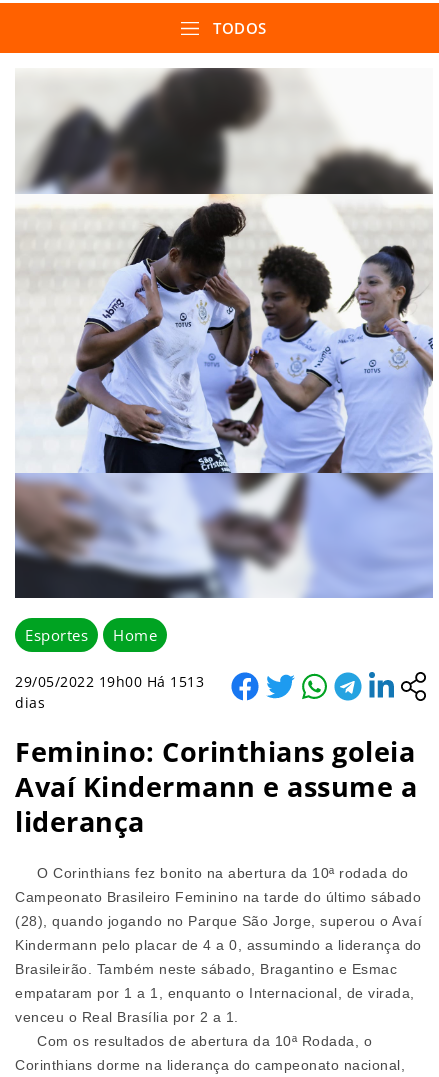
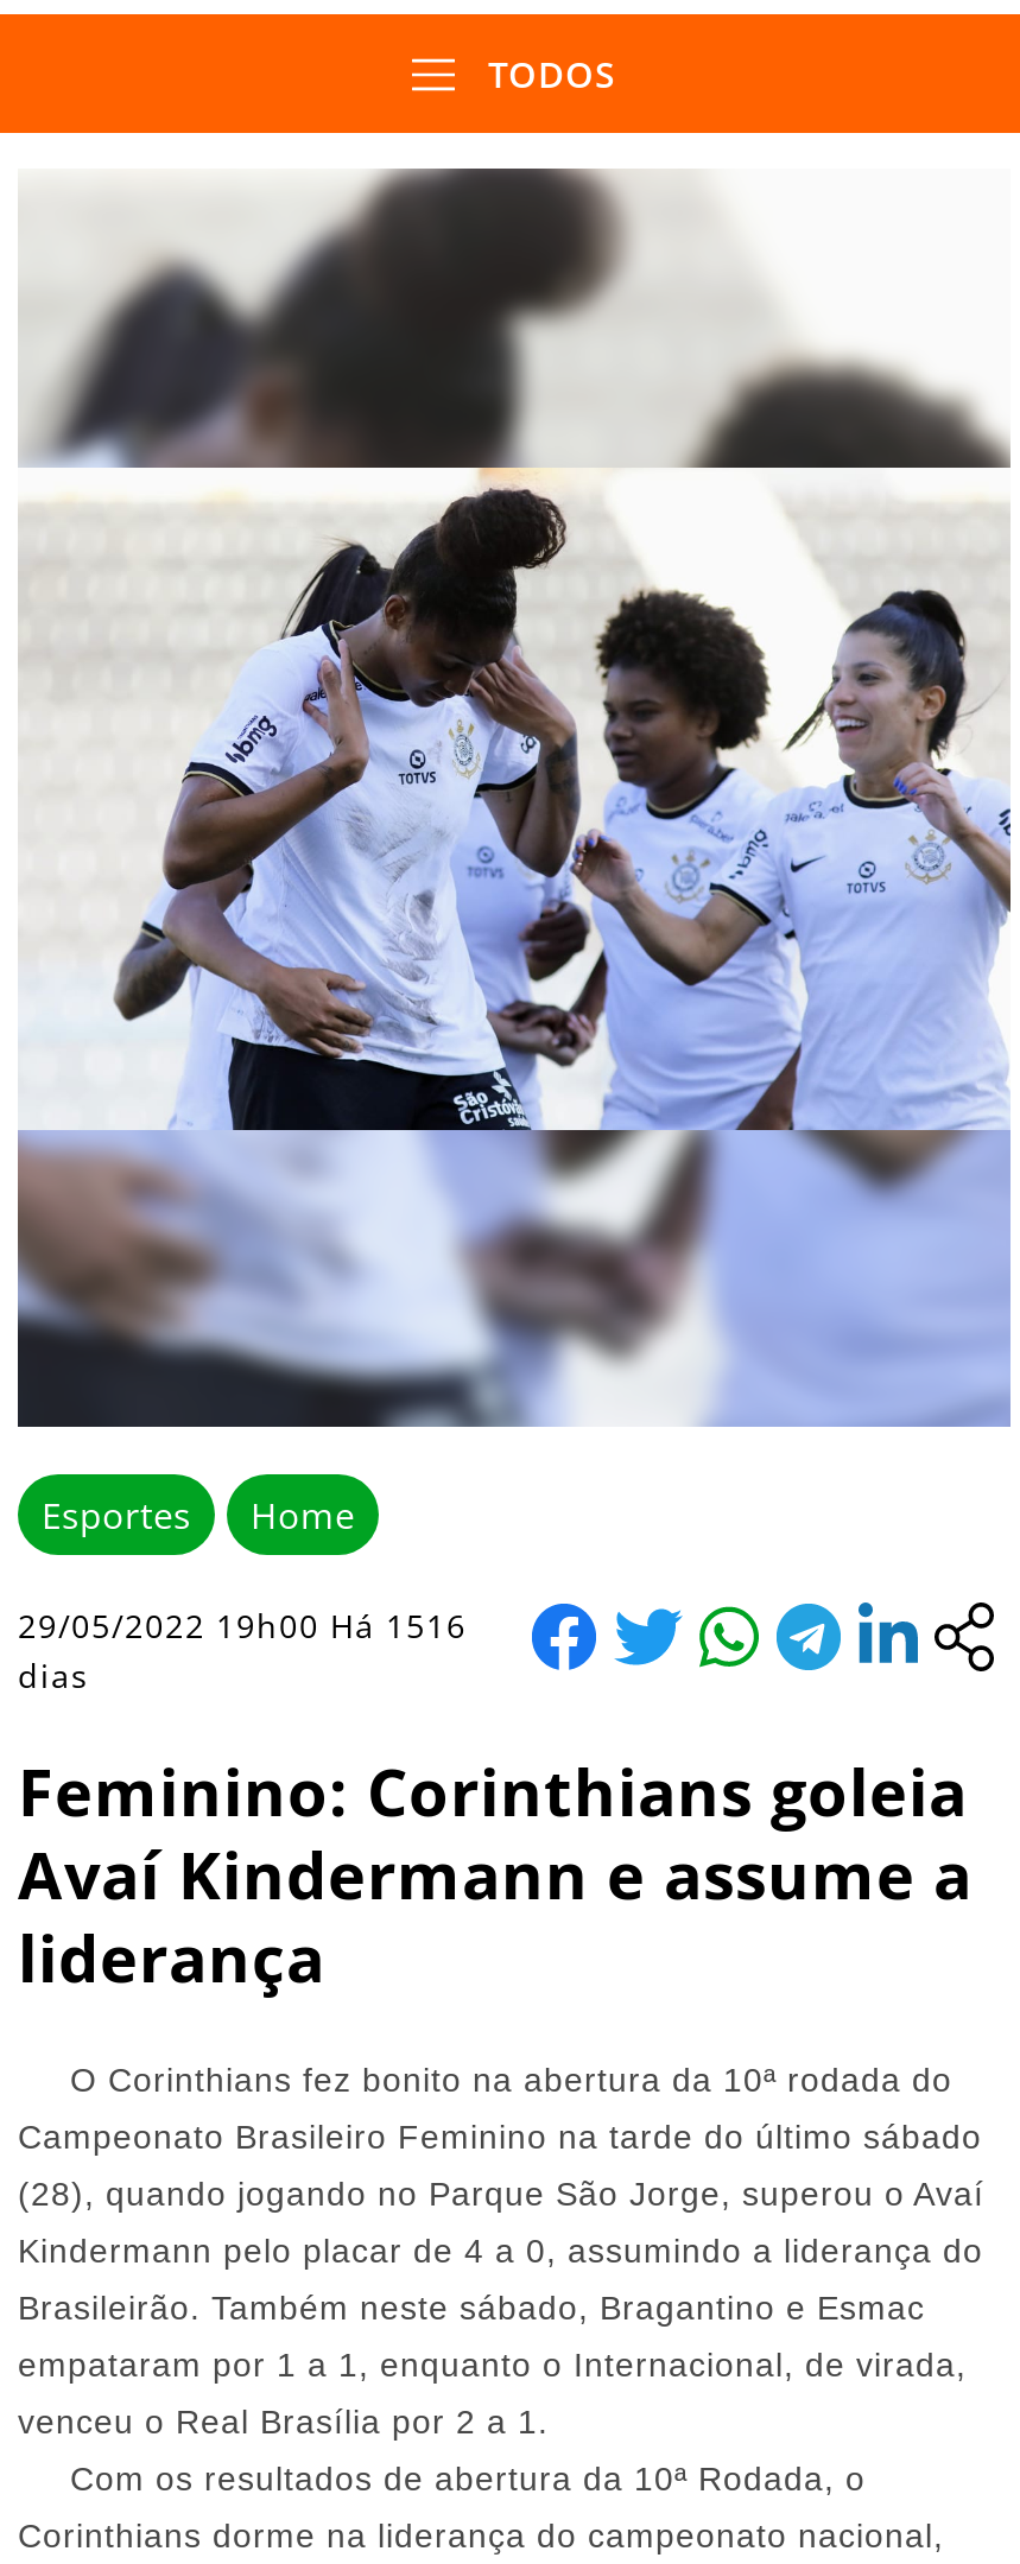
- 29/05/2022 19h00 Há 1513
+ 29/05/2022 19h00 Há 1516
